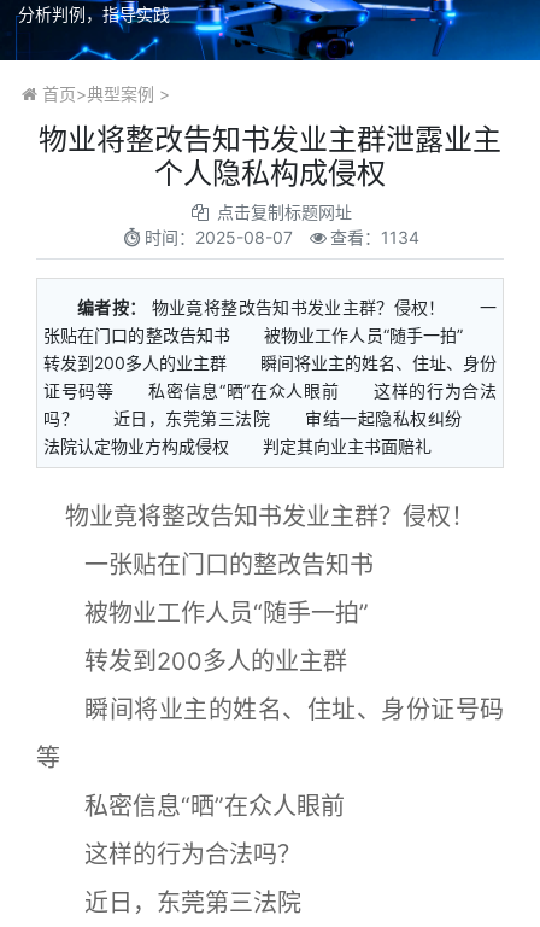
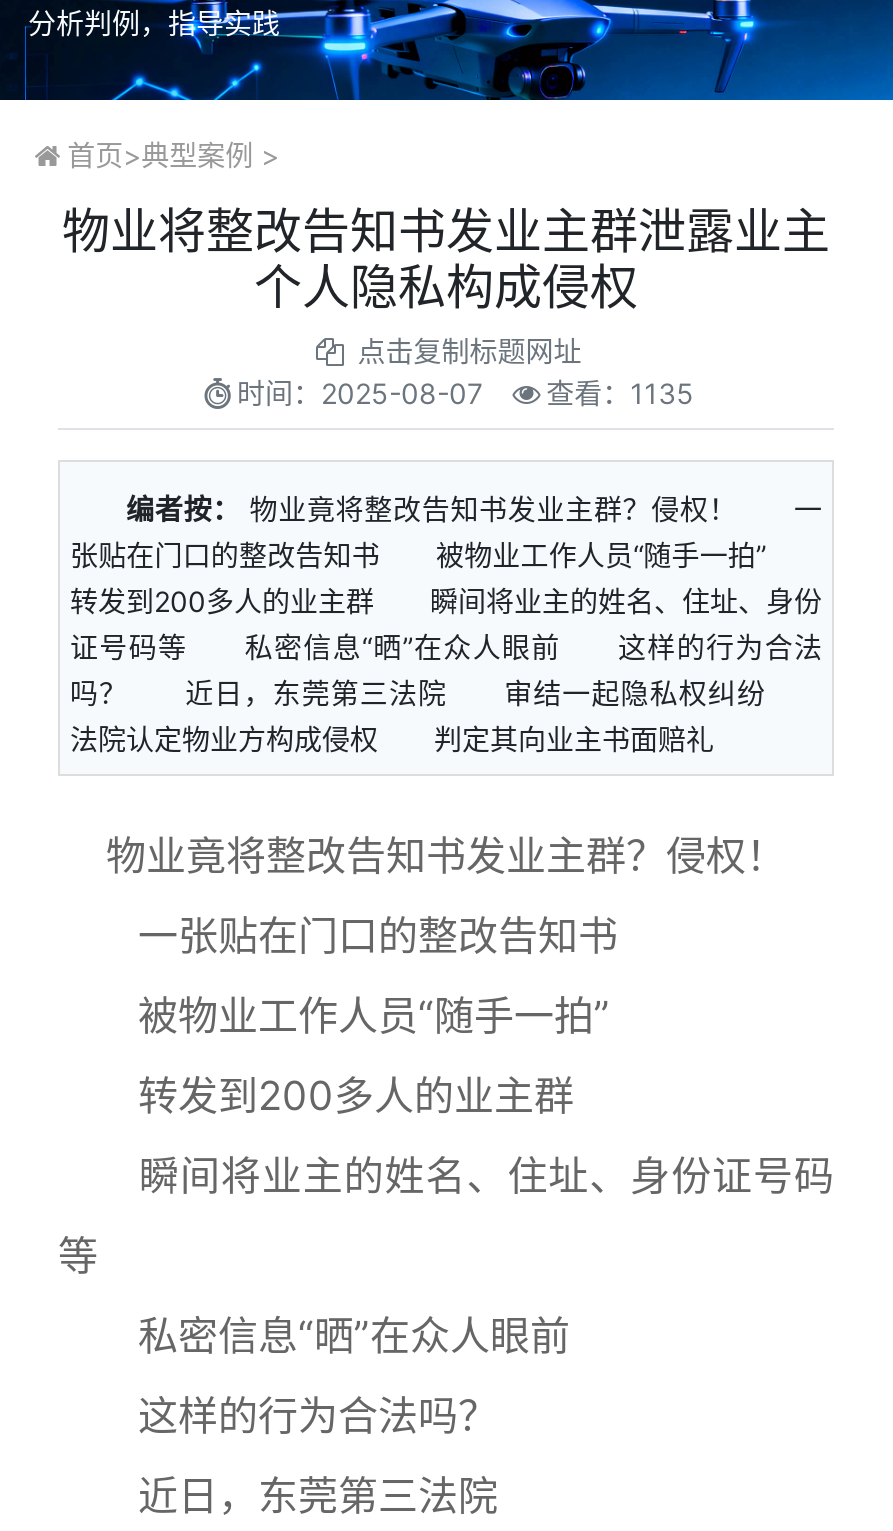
- 时间：2025-08-07 查看：1134
+ 时间：2025-08-07 查看：1135
